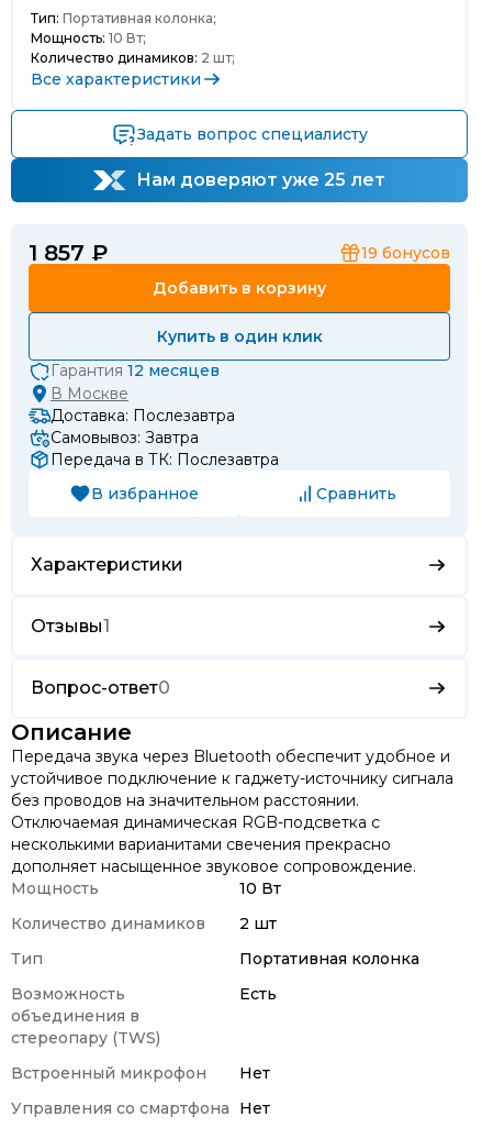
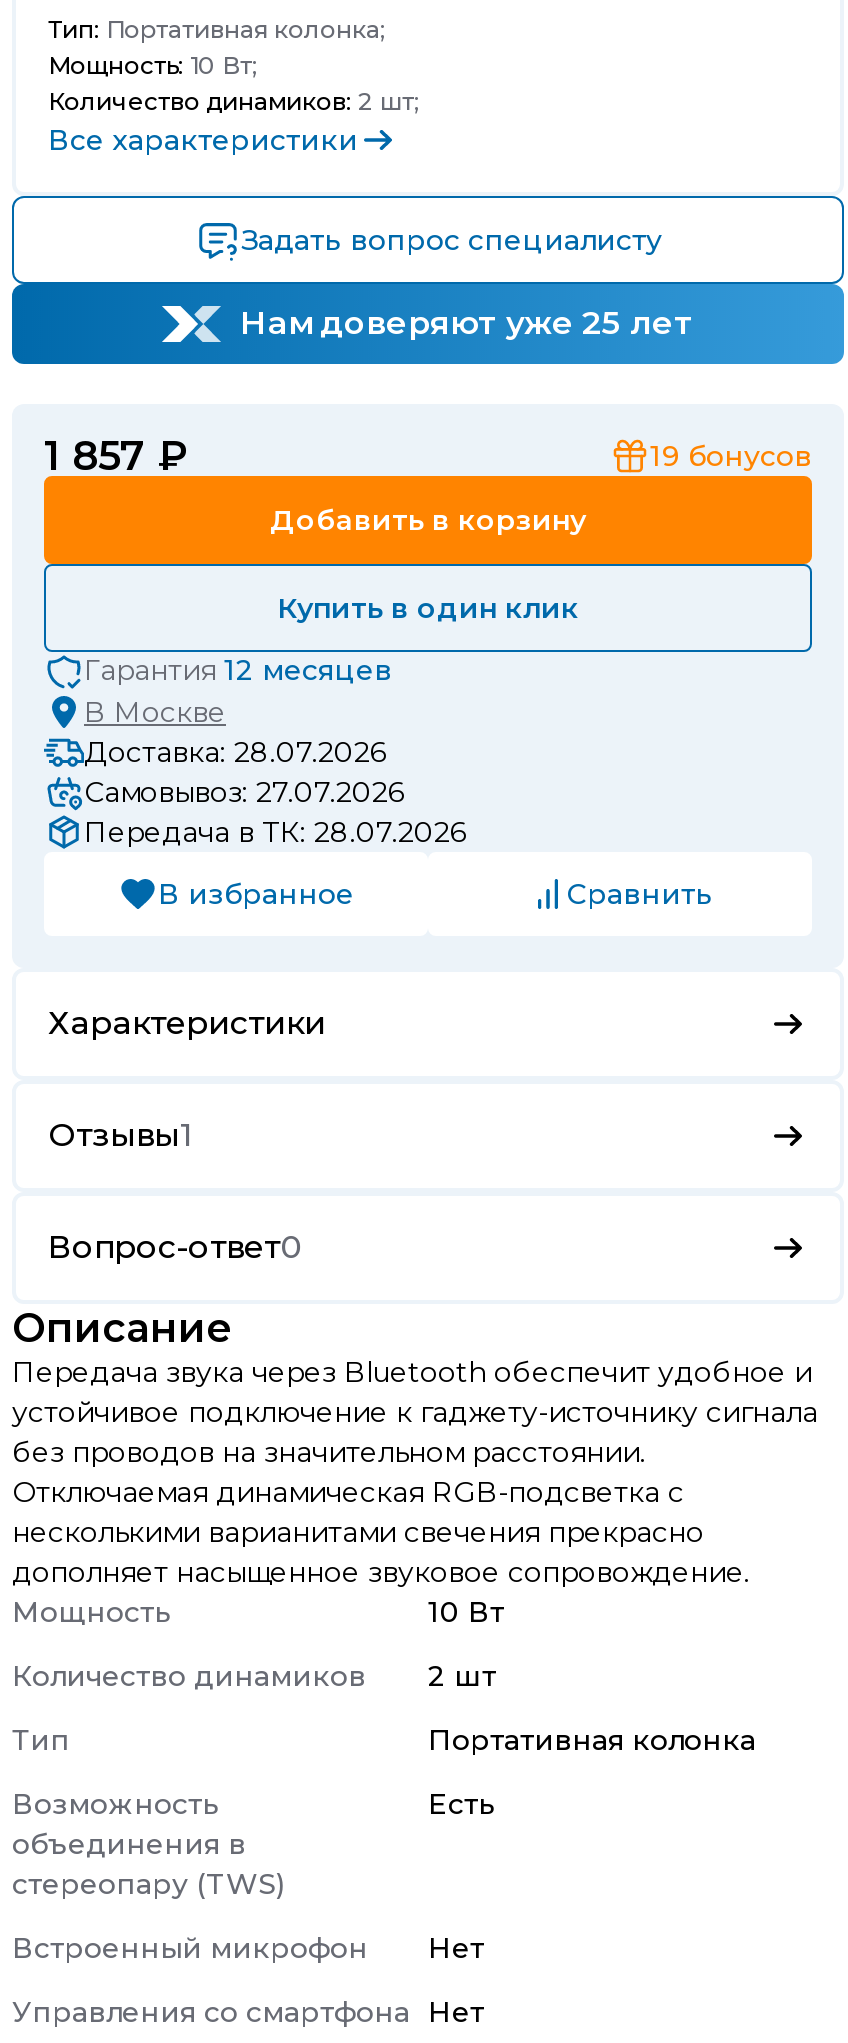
- Доставка: Послезавтра
+ Доставка: 28.07.2026

- Самовывоз: Завтра
+ Самовывоз: 27.07.2026

- Передача в ТК: Послезавтра
+ Передача в ТК: 28.07.2026
